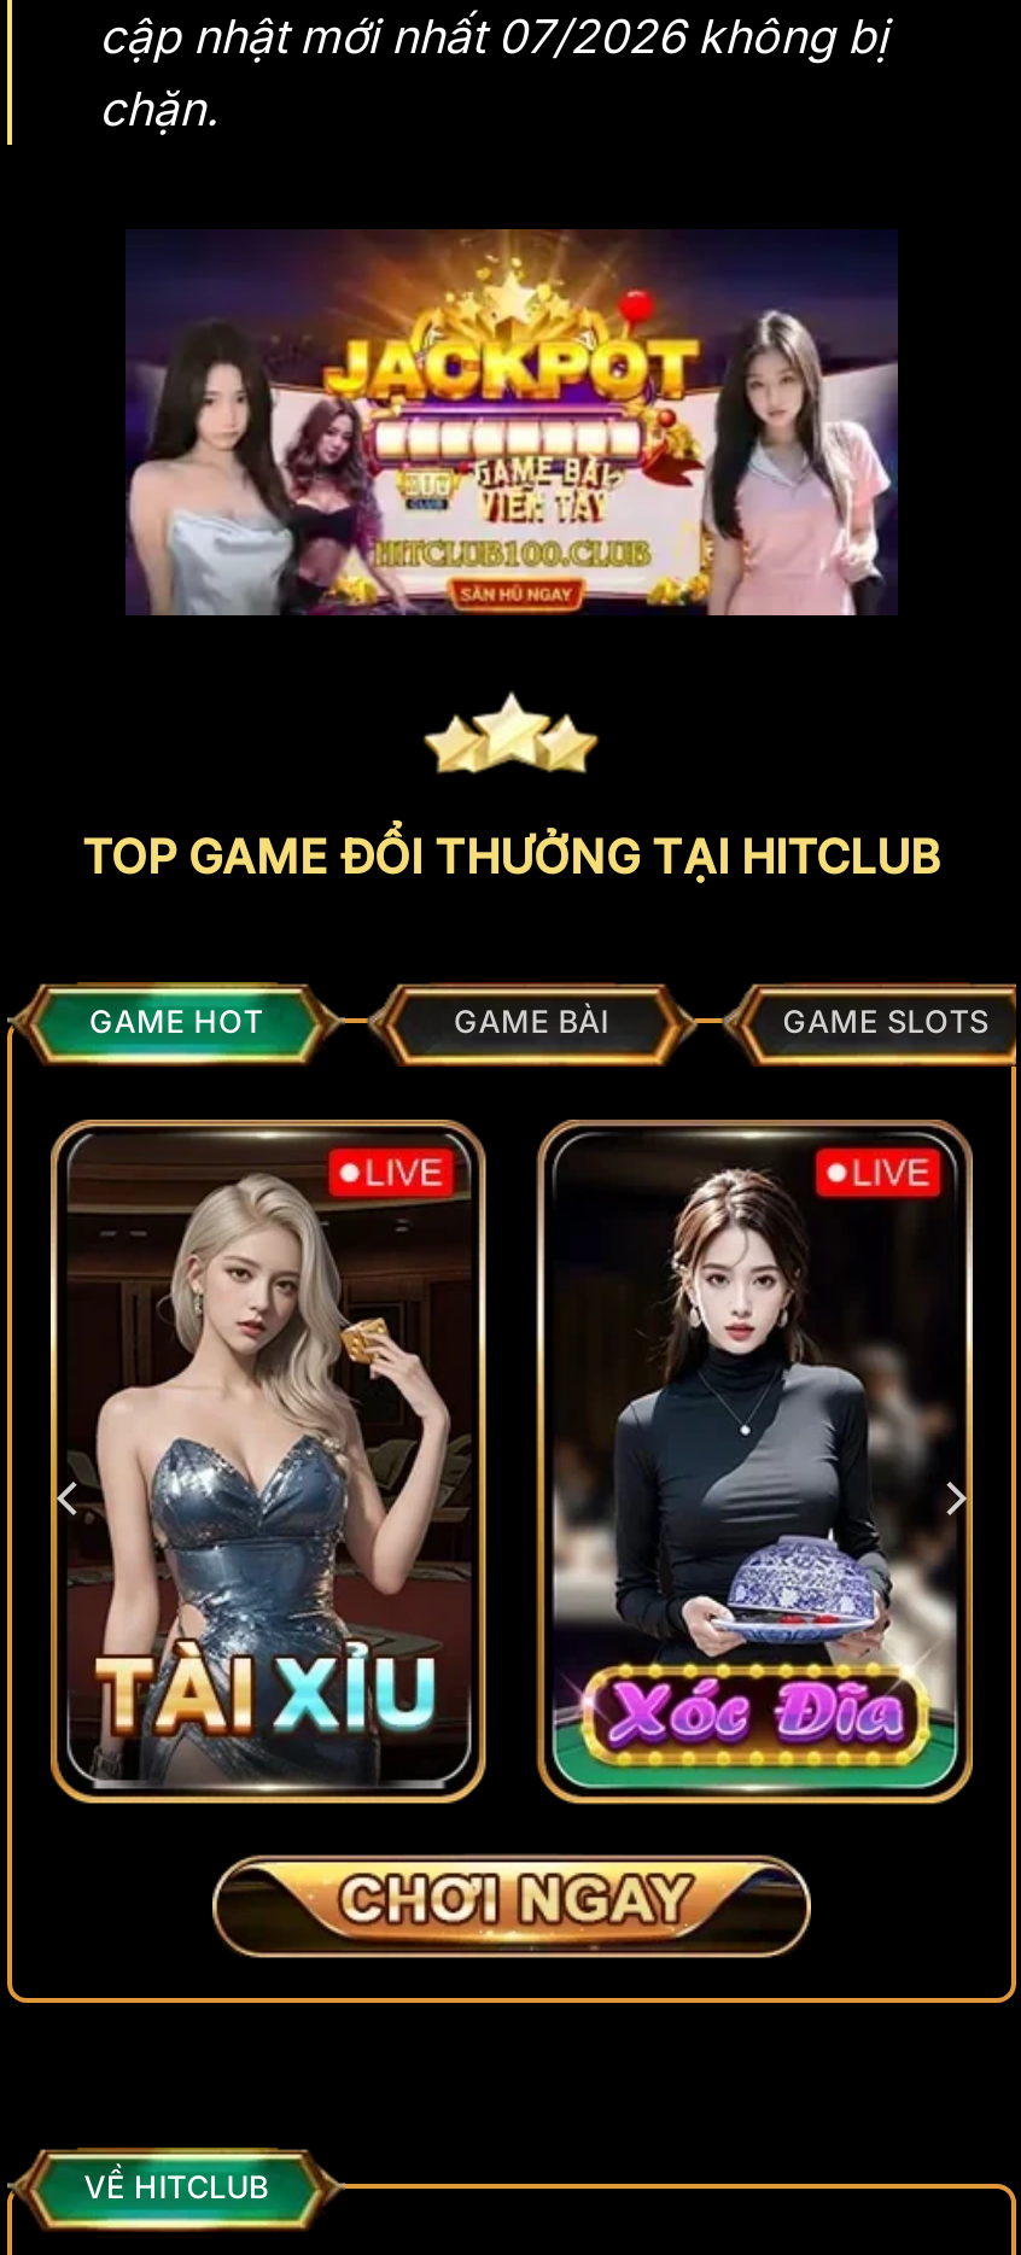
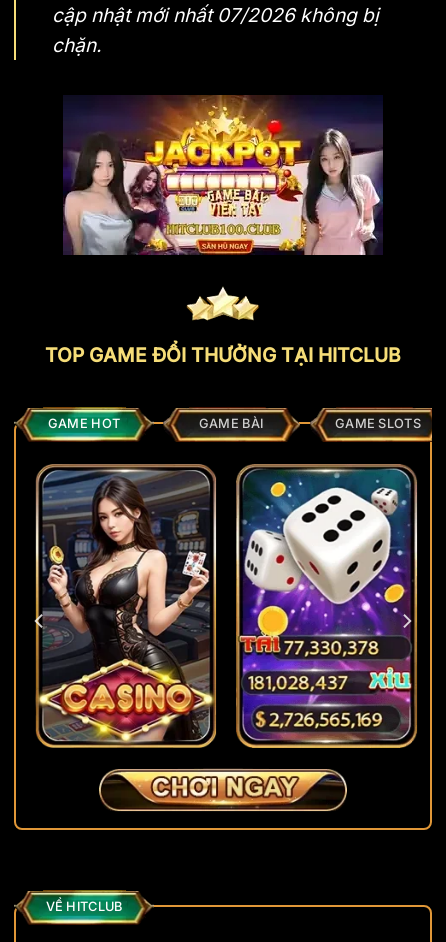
- [image]
+ [image]

- [image]
+ [image]
